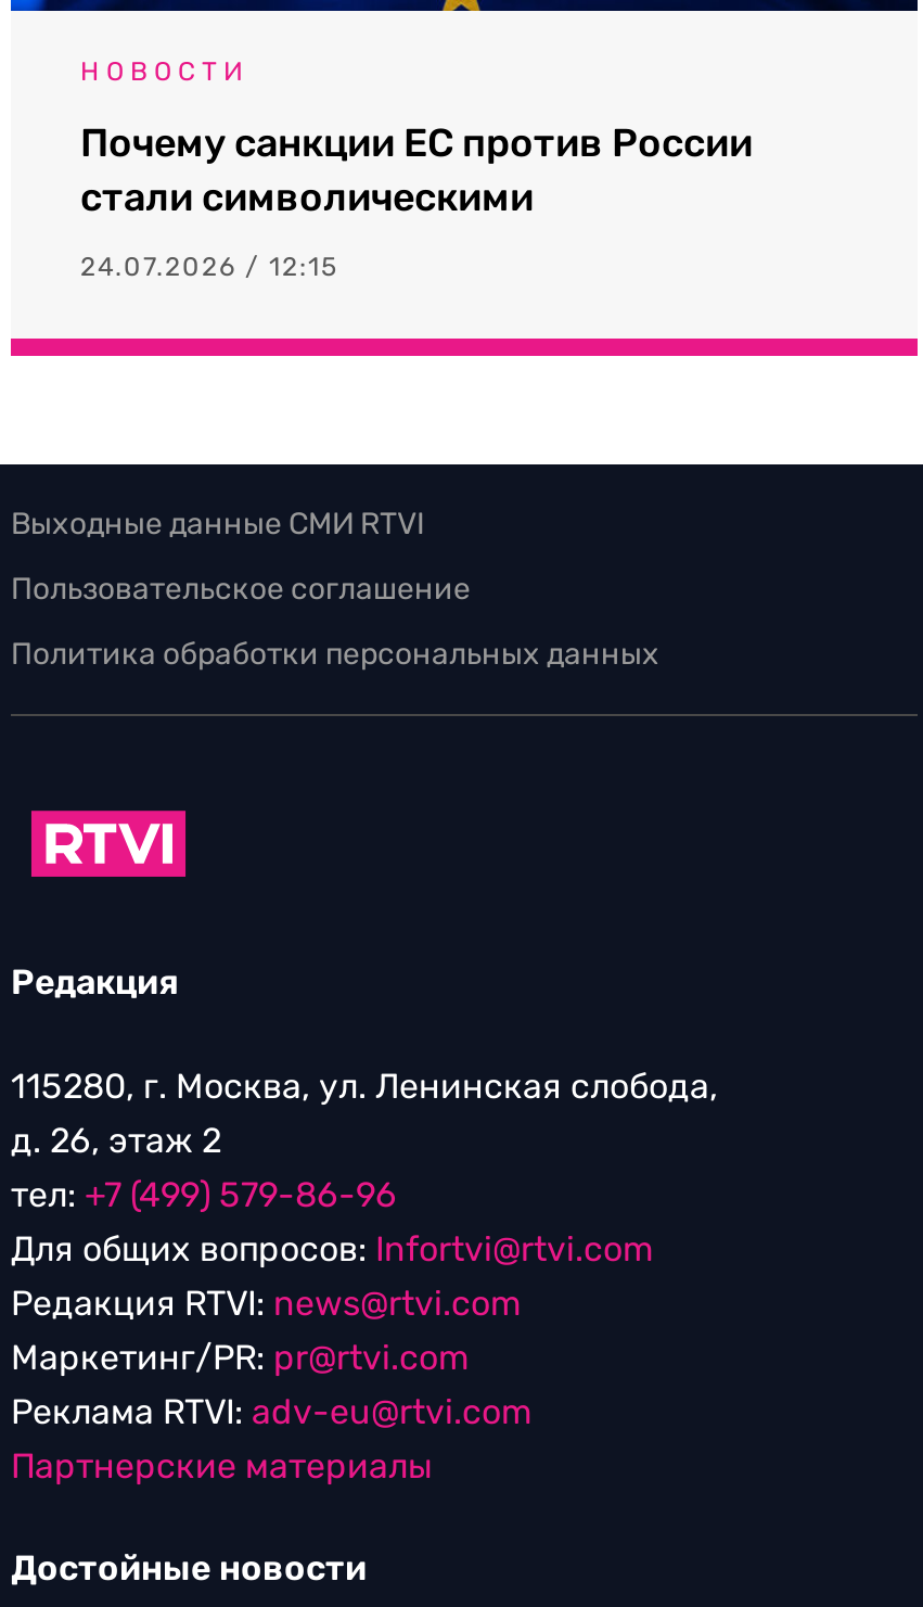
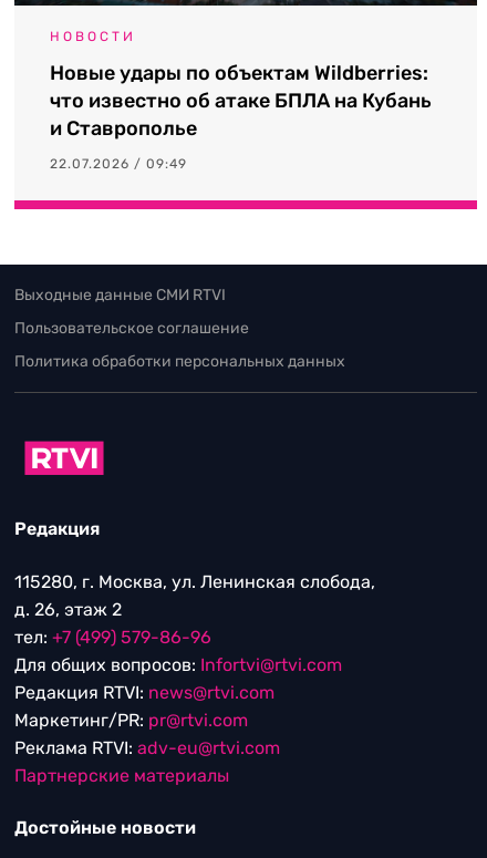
- Почему санкции ЕС против России
- стали символическими
+ Новые удары по объектам Wildberries:
+ что известно об атаке БПЛА на Кубань
+ и Ставрополье

- 24.07.2026 / 12:15
+ 22.07.2026 / 09:49
